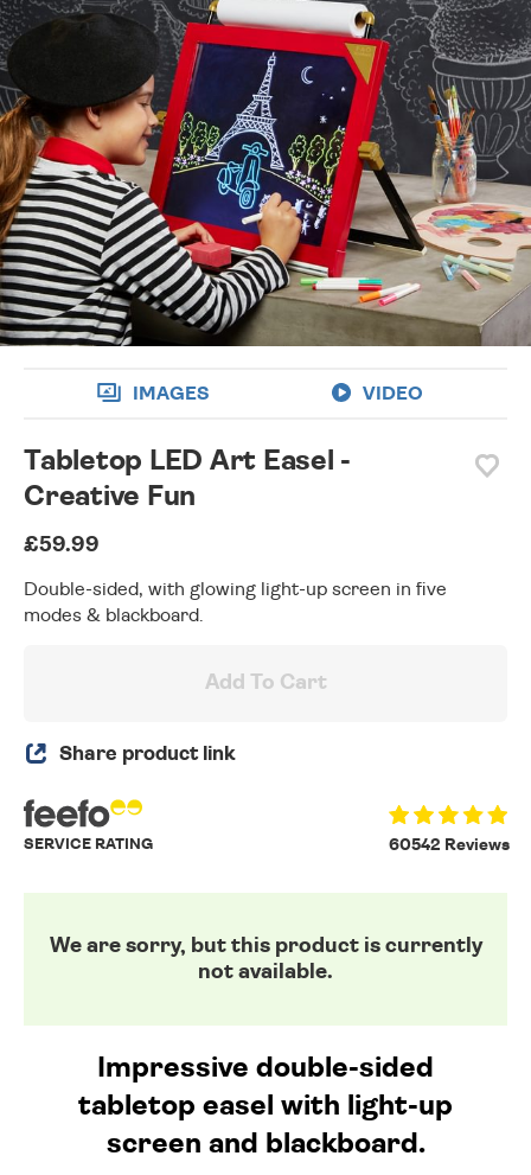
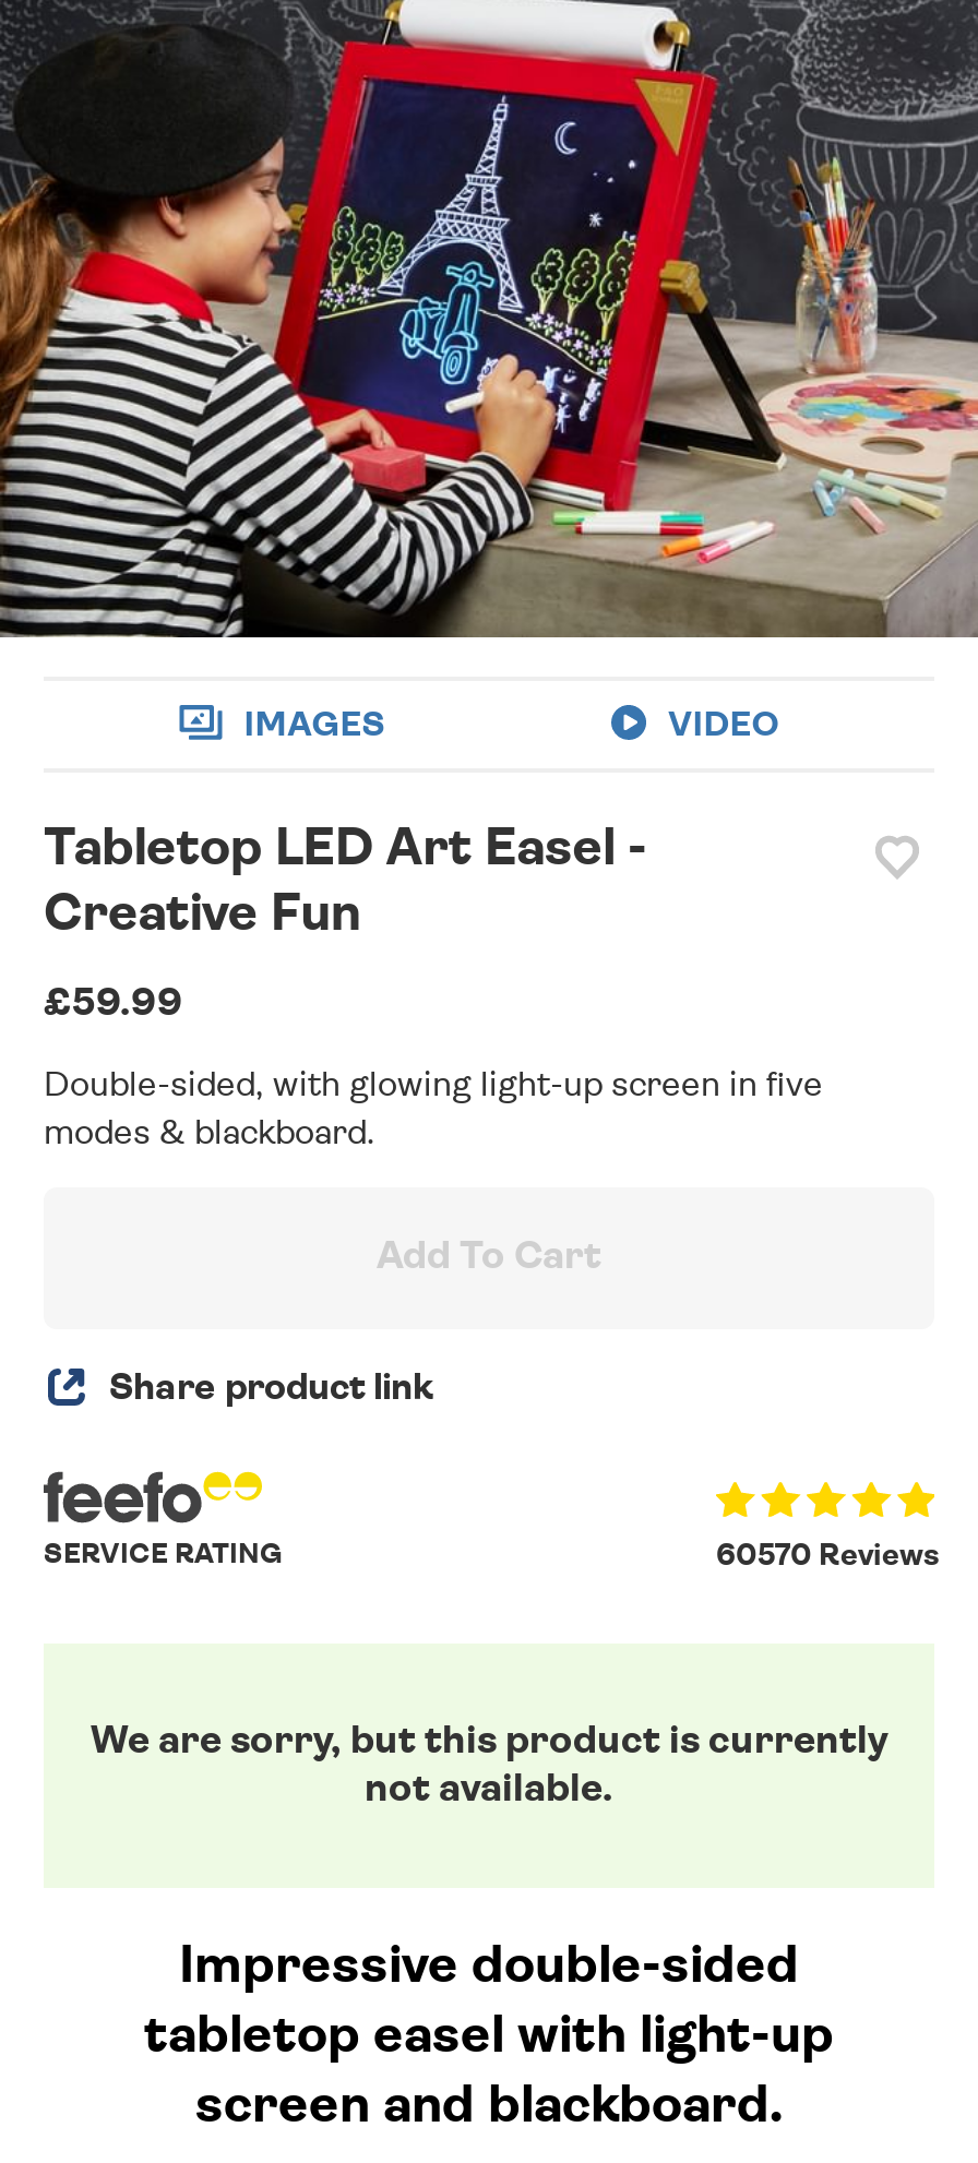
- 60542 Reviews
+ 60570 Reviews
